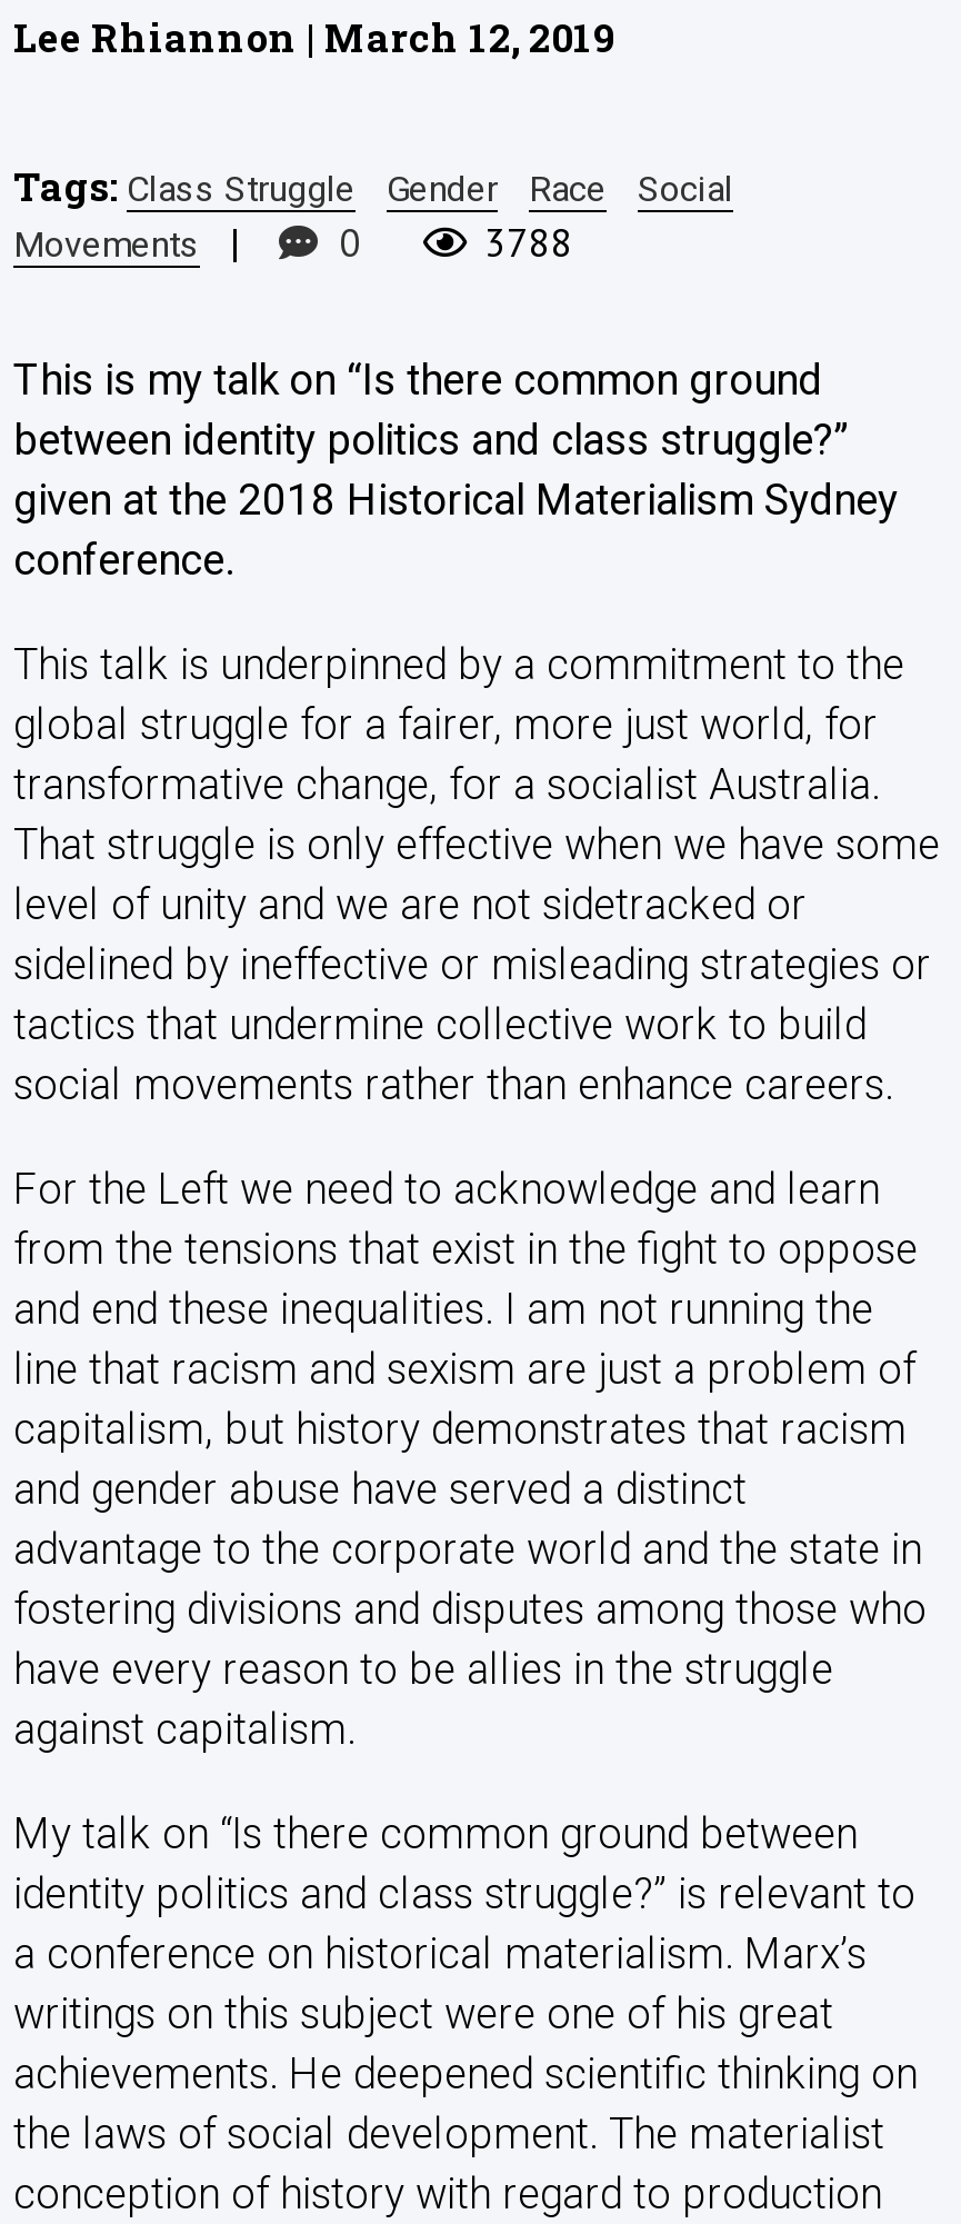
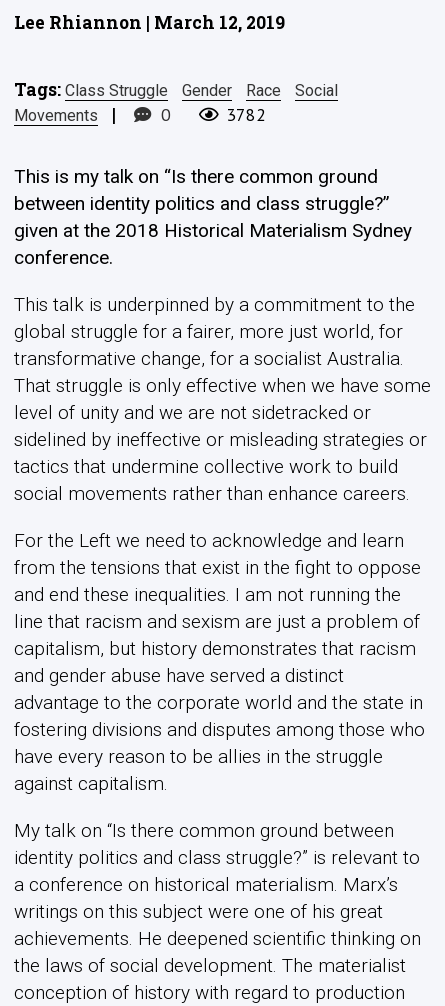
- 3788
+ 3782
